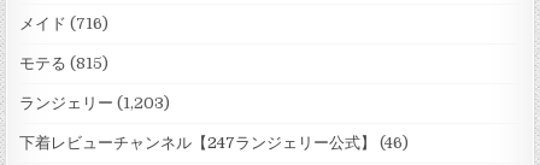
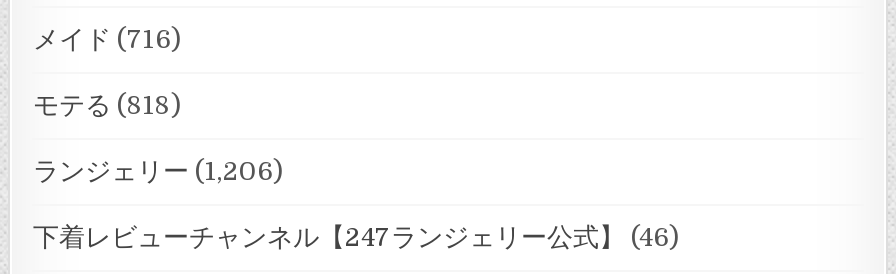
- モテる(815)
+ モテる(818)

- ランジェリー(1,203)
+ ランジェリー(1,206)
